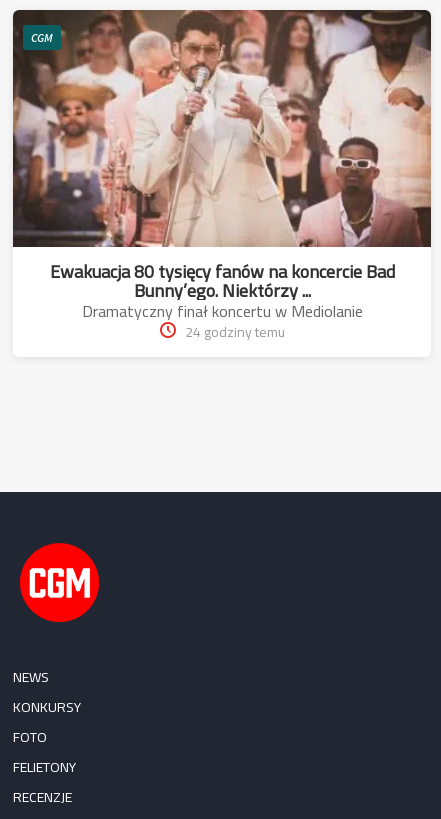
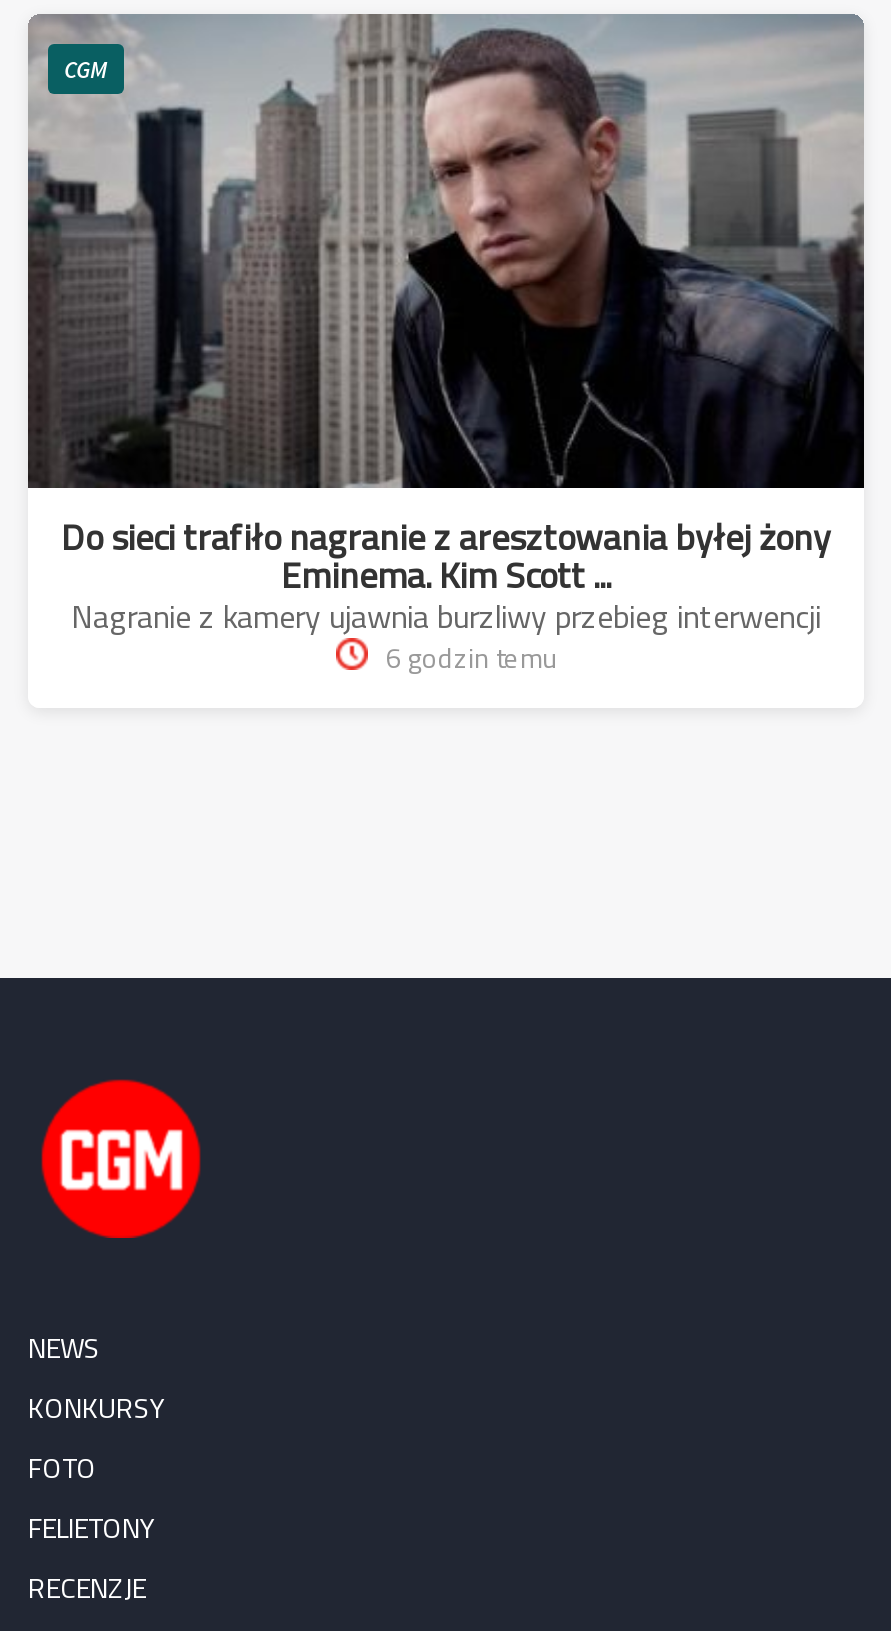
- [image]
- Ewakuacja 80 tysięcy fanów na koncercie Bad
- Bunny’ego. Niektórzy ...
- Dramatyczny finał koncertu w Mediolanie
- 24 godziny temu
+ [image]
+ Do sieci trafiło nagranie z aresztowania byłej żony
+ Eminema. Kim Scott ...
+ Nagranie z kamery ujawnia burzliwy przebieg interwencji
+ 6 godzin temu
